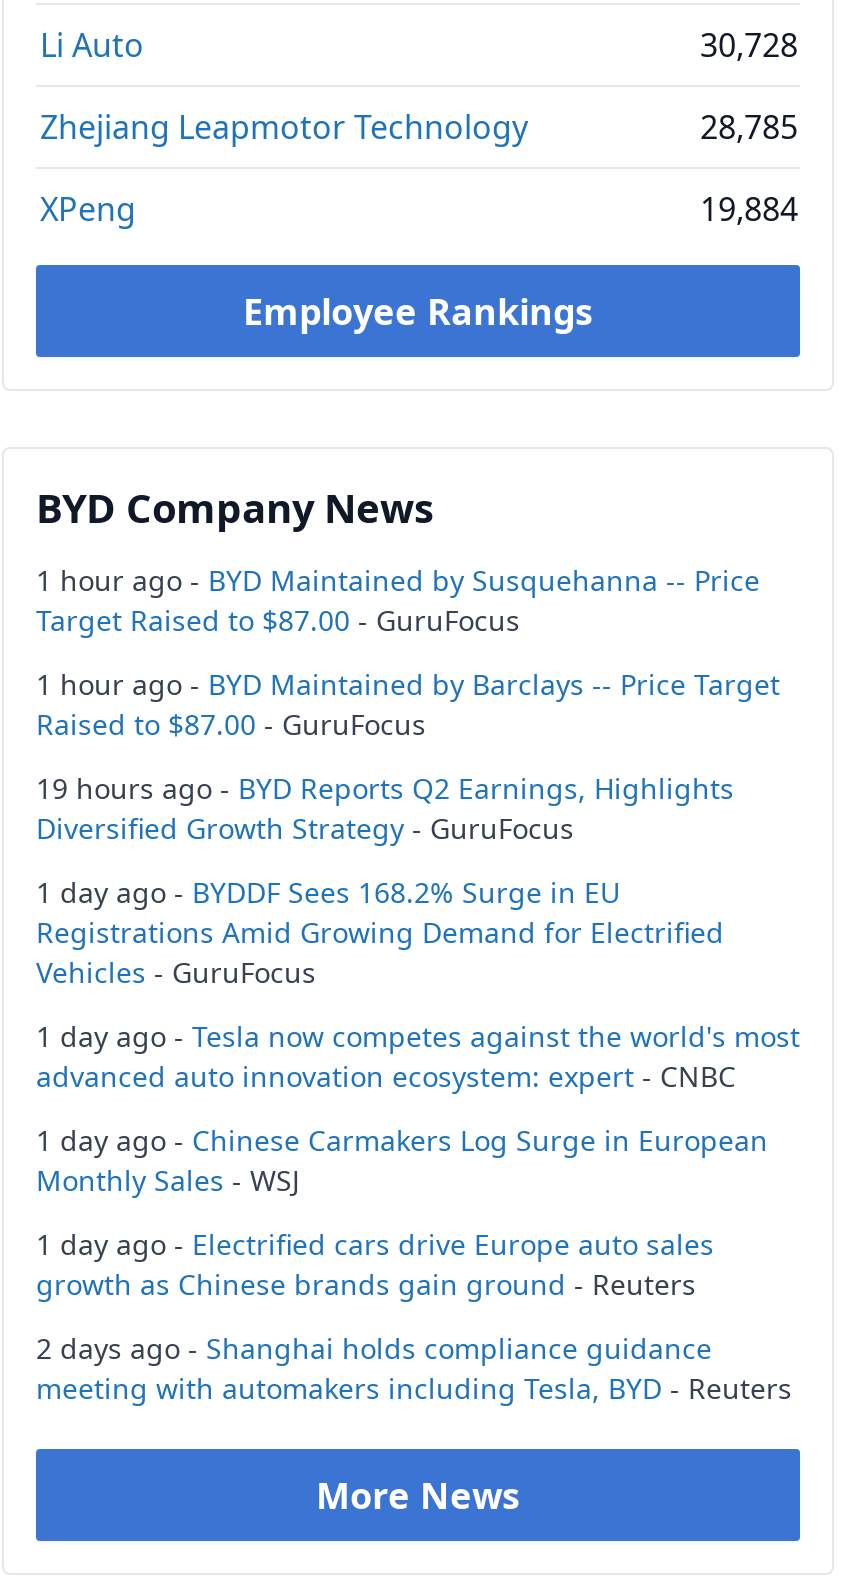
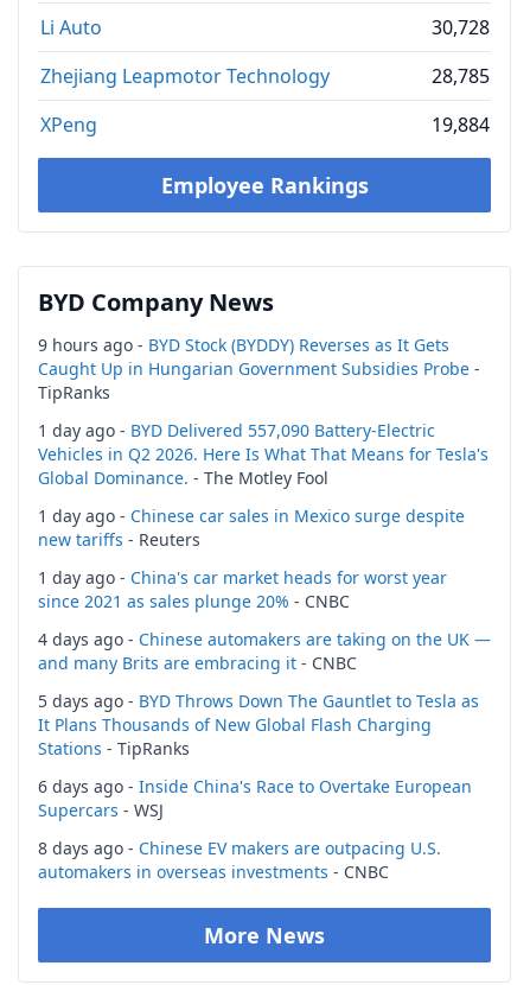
- 1 hour ago - BYD Maintained by Susquehanna -- Price
- Target Raised to $87.00 - GuruFocus
+ 9 hours ago - BYD Stock (BYDDY) Reverses as It Gets
+ Caught Up in Hungarian Government Subsidies Probe -
+ TipRanks

- 1 hour ago - BYD Maintained by Barclays -- Price Target
- Raised to $87.00 - GuruFocus
+ 1 day ago - BYD Delivered 557,090 Battery-Electric
+ Vehicles in Q2 2026. Here Is What That Means for Tesla's
+ Global Dominance. - The Motley Fool

- 19 hours ago - BYD Reports Q2 Earnings, Highlights
- Diversified Growth Strategy - GuruFocus
+ 1 day ago - Chinese car sales in Mexico surge despite
+ new tariffs - Reuters

- 1 day ago - BYDDF Sees 168.2% Surge in EU
- Registrations Amid Growing Demand for Electrified
- Vehicles - GuruFocus
+ 1 day ago - China's car market heads for worst year
+ since 2021 as sales plunge 20% - CNBC

- 1 day ago - Tesla now competes against the world's most
- advanced auto innovation ecosystem: expert - CNBC
+ 4 days ago - Chinese automakers are taking on the UK —
+ and many Brits are embracing it - CNBC

- 1 day ago - Chinese Carmakers Log Surge in European
- Monthly Sales - WSJ
+ 5 days ago - BYD Throws Down The Gauntlet to Tesla as
+ It Plans Thousands of New Global Flash Charging
+ Stations - TipRanks

- 1 day ago - Electrified cars drive Europe auto sales
- growth as Chinese brands gain ground - Reuters
+ 6 days ago - Inside China's Race to Overtake European
+ Supercars - WSJ

- 2 days ago - Shanghai holds compliance guidance
- meeting with automakers including Tesla, BYD - Reuters
+ 8 days ago - Chinese EV makers are outpacing U.S.
+ automakers in overseas investments - CNBC
